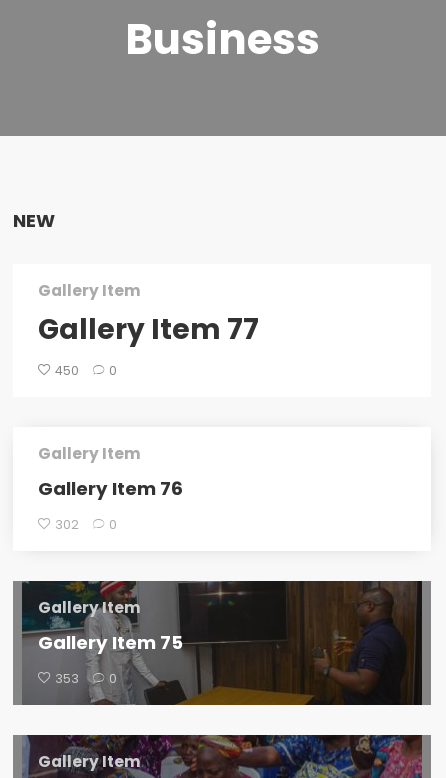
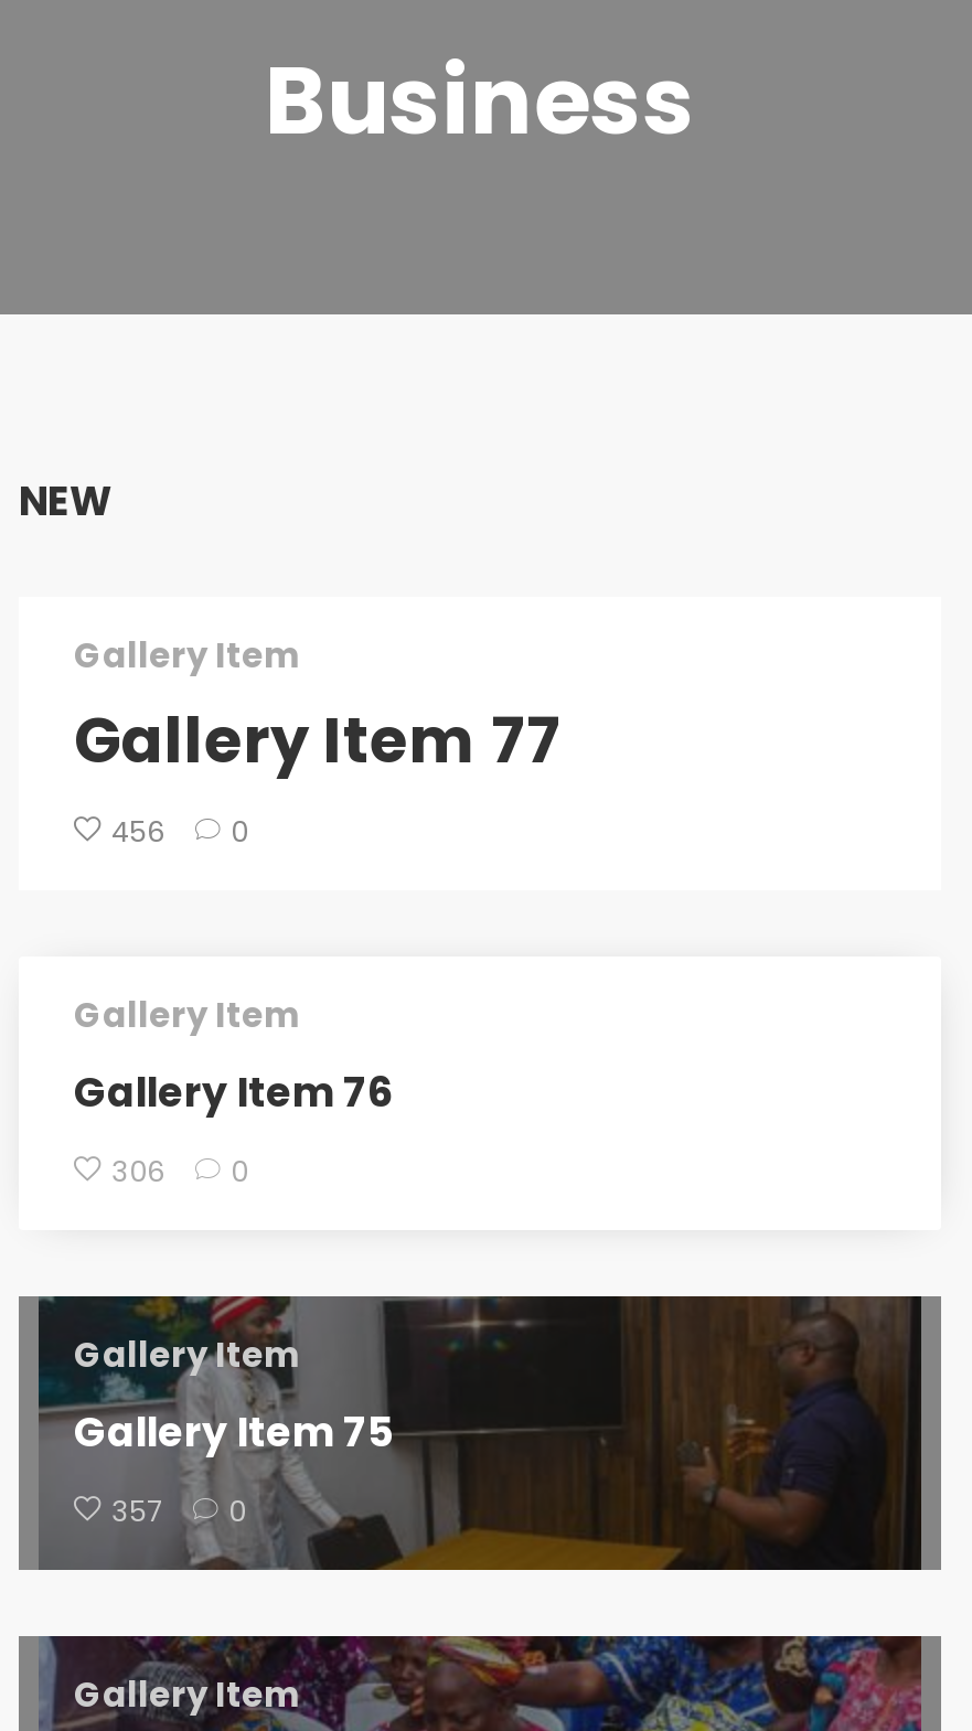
- 450 0
+ 456 0

- 302 0
+ 306 0

- 353 0
+ 357 0
